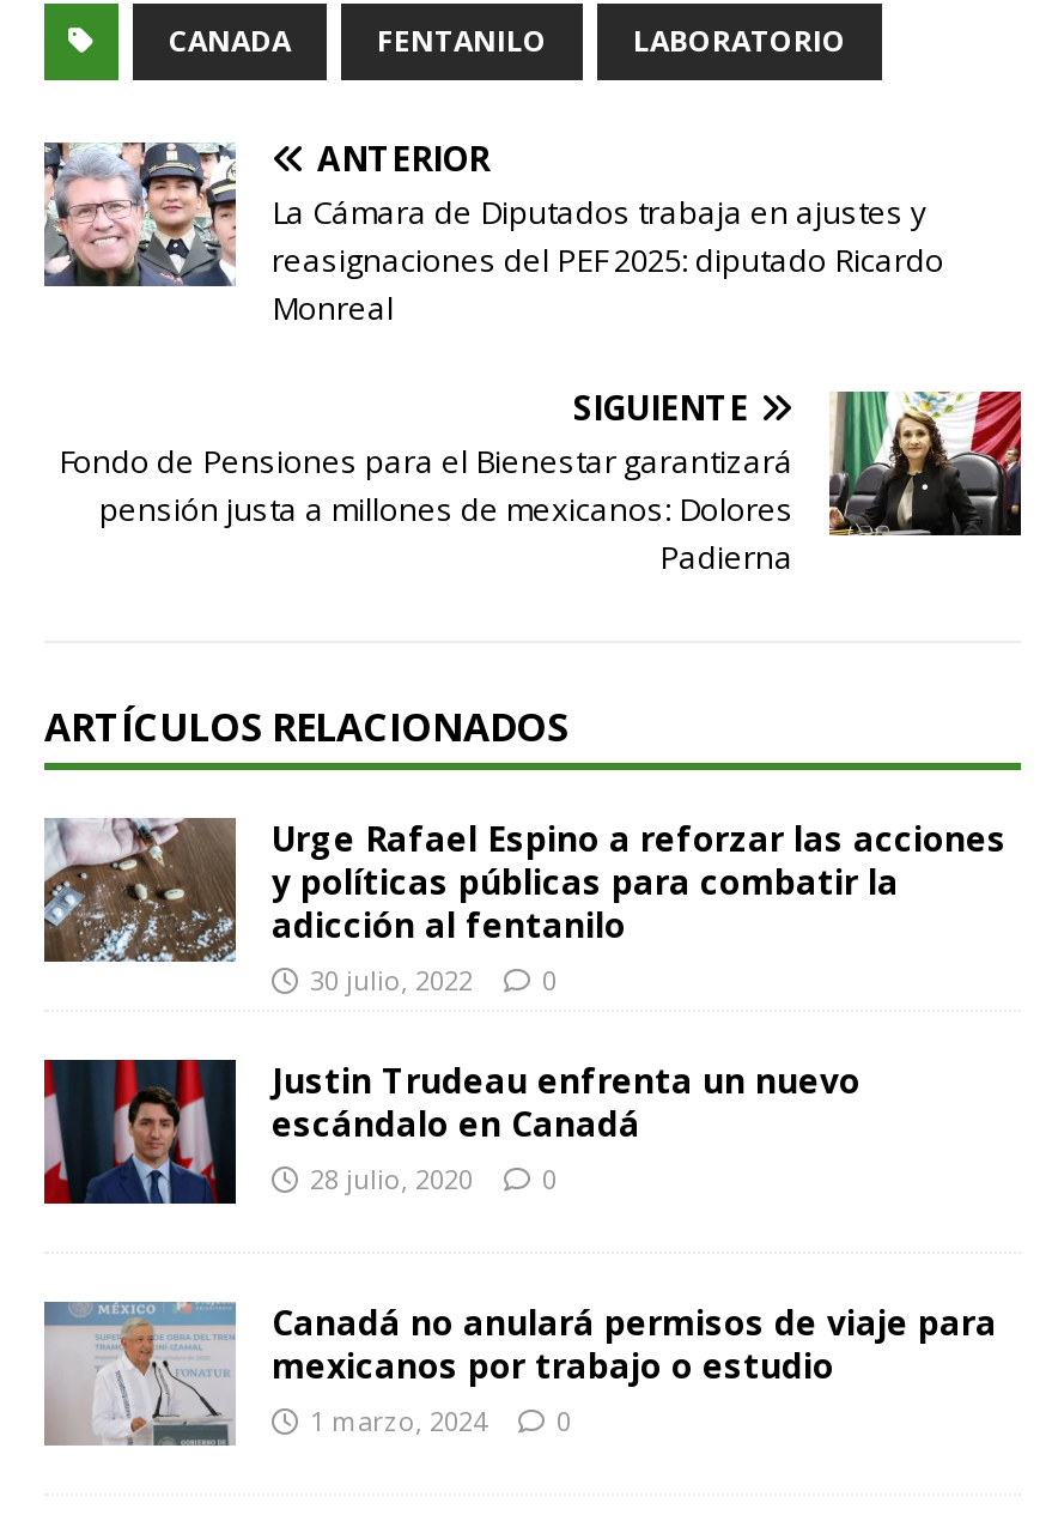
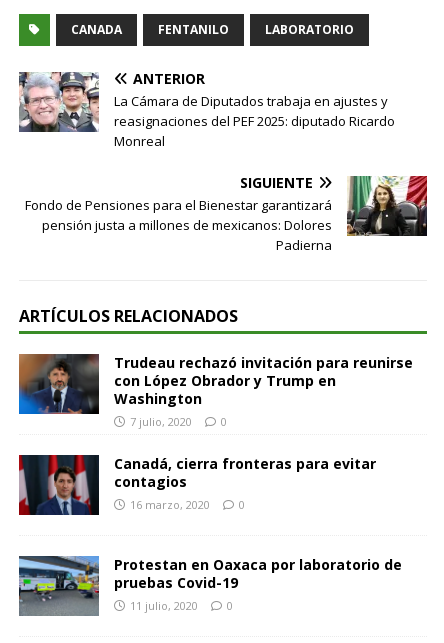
- [image]
- Urge Rafael Espino a reforzar las acciones
- y políticas públicas para combatir la
- adicción al fentanilo
- 30 julio, 2022
+ [image]
+ Trudeau rechazó invitación para reunirse
+ con López Obrador y Trump en
+ Washington
+ 7 julio, 2020

- Justin Trudeau enfrenta un nuevo
- escándalo en Canadá
- 28 julio, 2020
+ Canadá, cierra fronteras para evitar
+ contagios
+ 16 marzo, 2020

- [image]
- Canadá no anulará permisos de viaje para
- mexicanos por trabajo o estudio
- 1 marzo, 2024
+ [image]
+ Protestan en Oaxaca por laboratorio de
+ pruebas Covid-19
+ 11 julio, 2020
